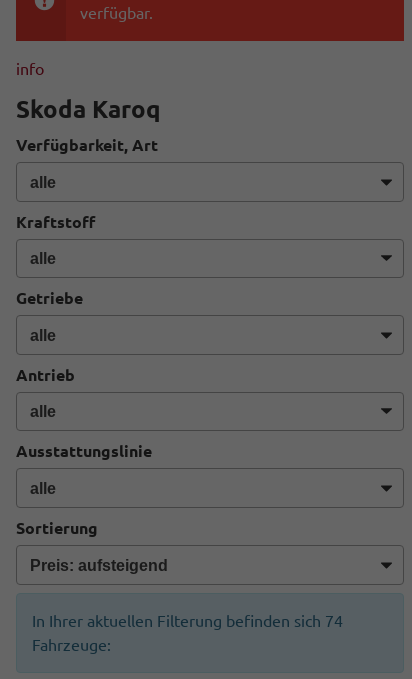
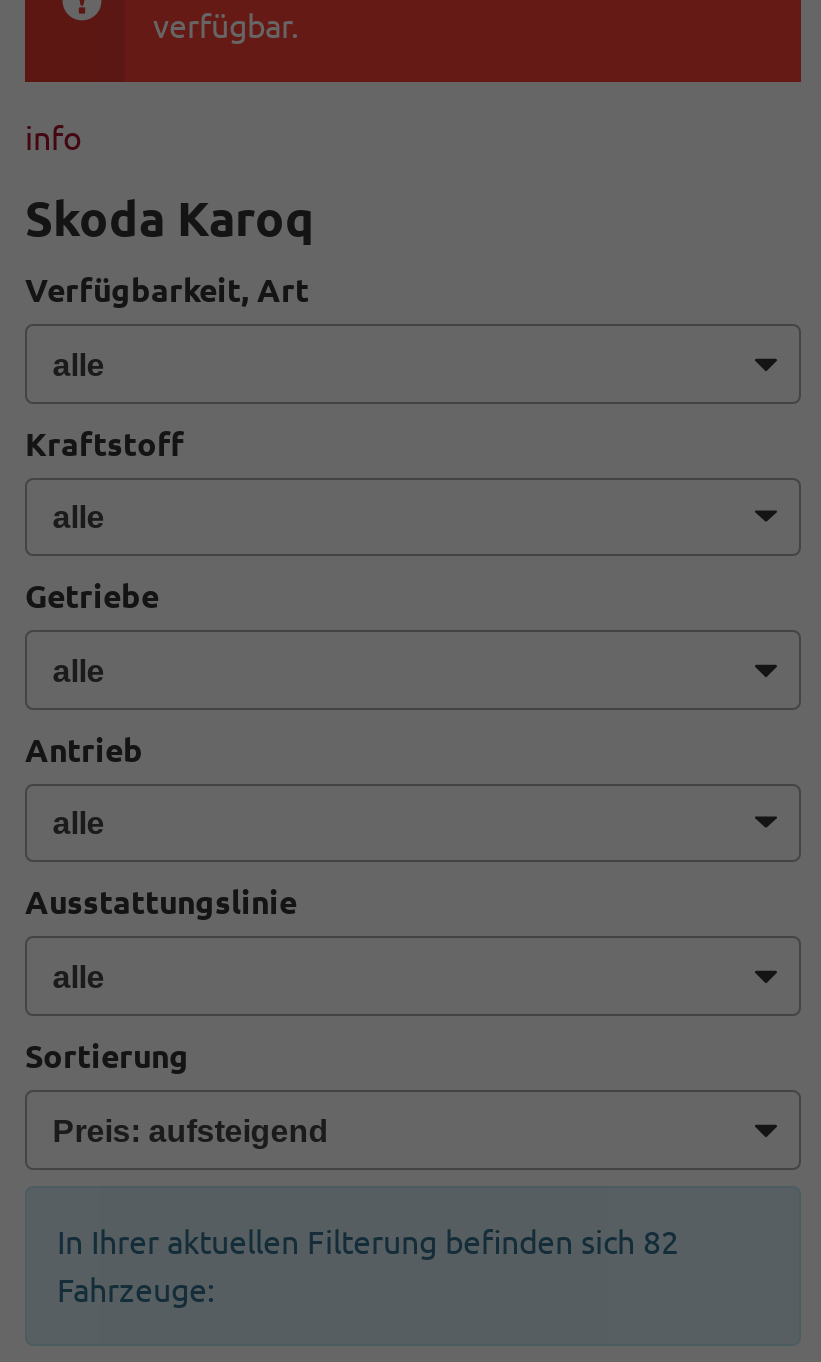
- In Ihrer aktuellen Filterung befinden sich 74
+ In Ihrer aktuellen Filterung befinden sich 82
